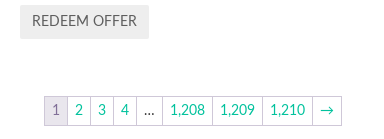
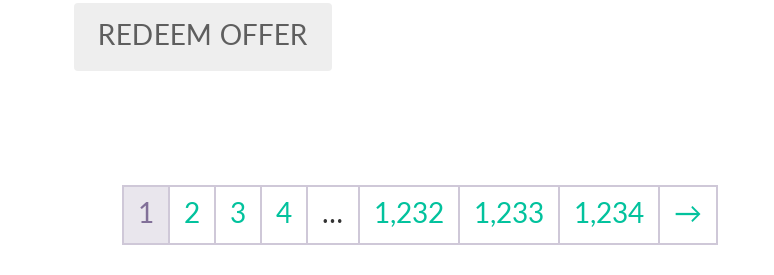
- 1,208
+ 1,232

- 1,209
+ 1,233

- 1,210
+ 1,234
